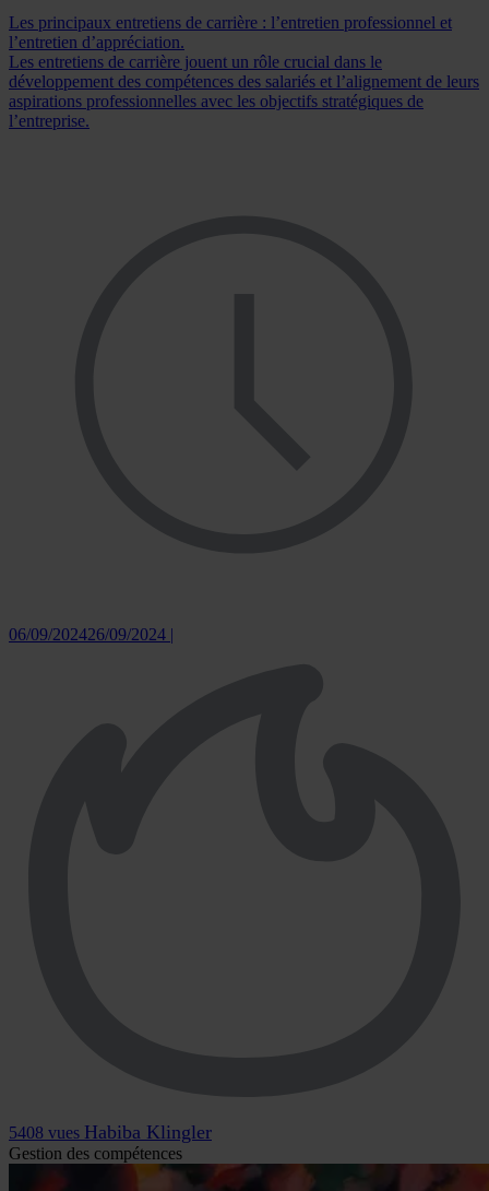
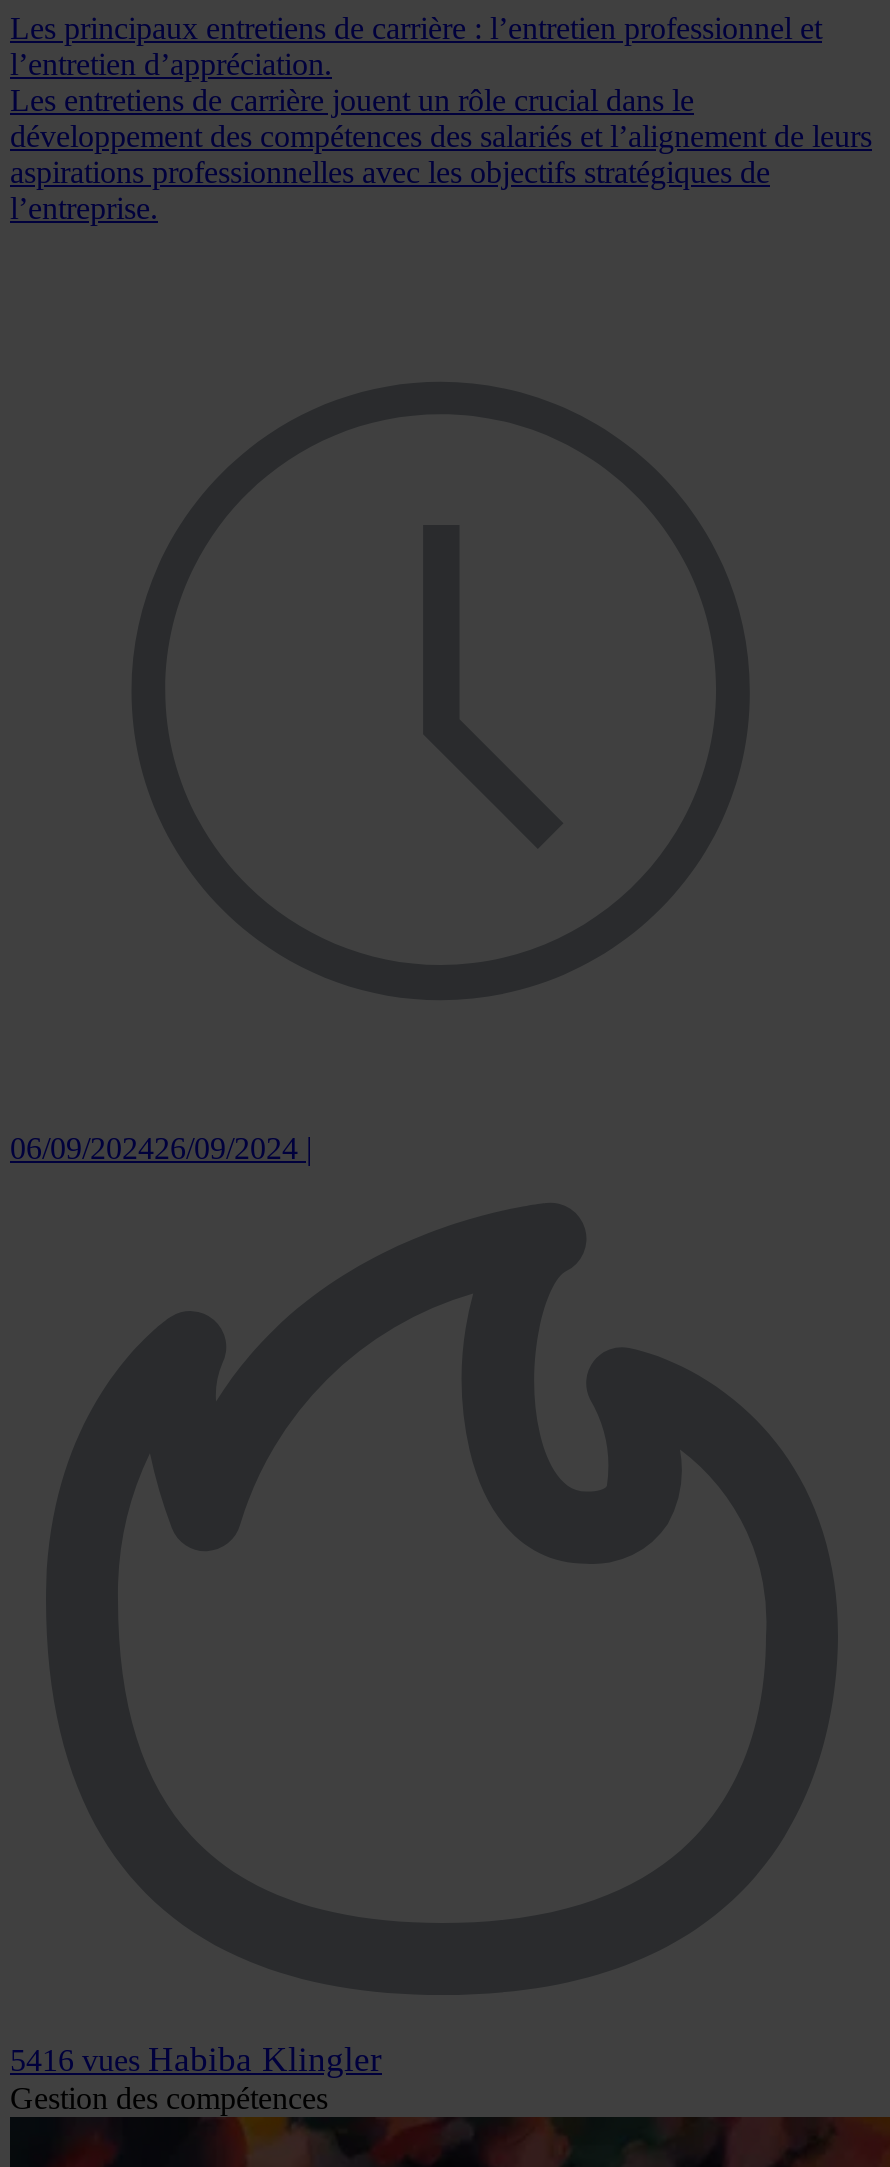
- 5408 vues Habiba Klingler
+ 5416 vues Habiba Klingler
